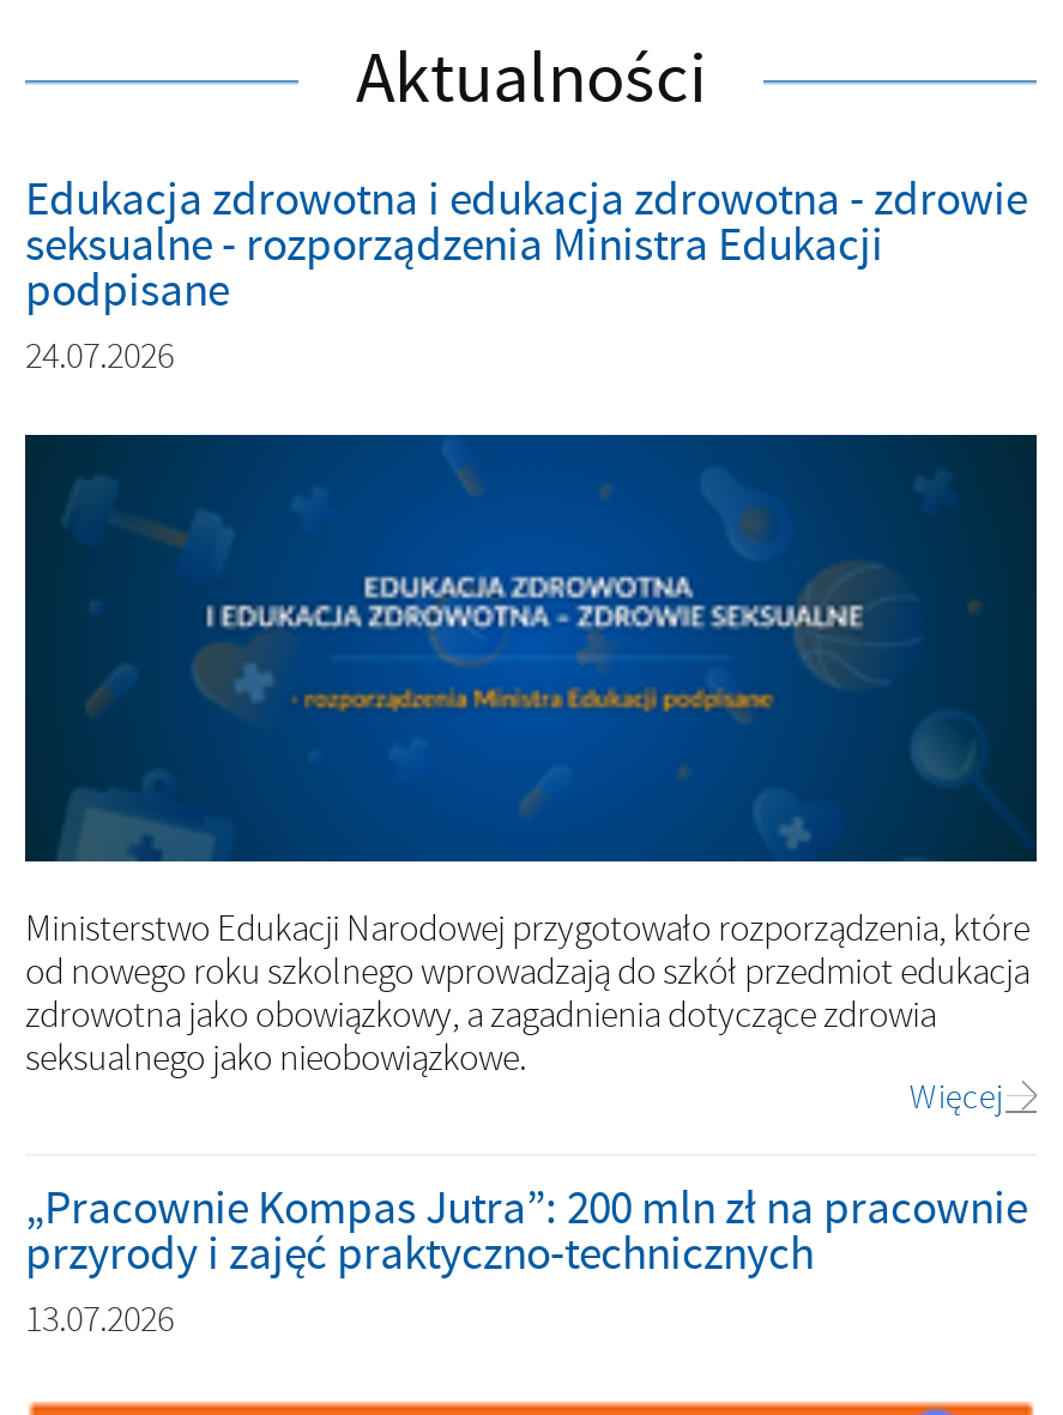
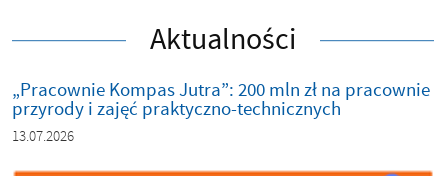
- Edukacja zdrowotna i edukacja zdrowotna - zdrowie
- seksualne - rozporządzenia Ministra Edukacji
- podpisane
- 24.07.2026

- [image]
- Ministerstwo Edukacji Narodowej przygotowało rozporządzenia, które
- od nowego roku szkolnego wprowadzają do szkół przedmiot edukacja
- zdrowotna jako obowiązkowy, a zagadnienia dotyczące zdrowia
- seksualnego jako nieobowiązkowe.
- Więcej
